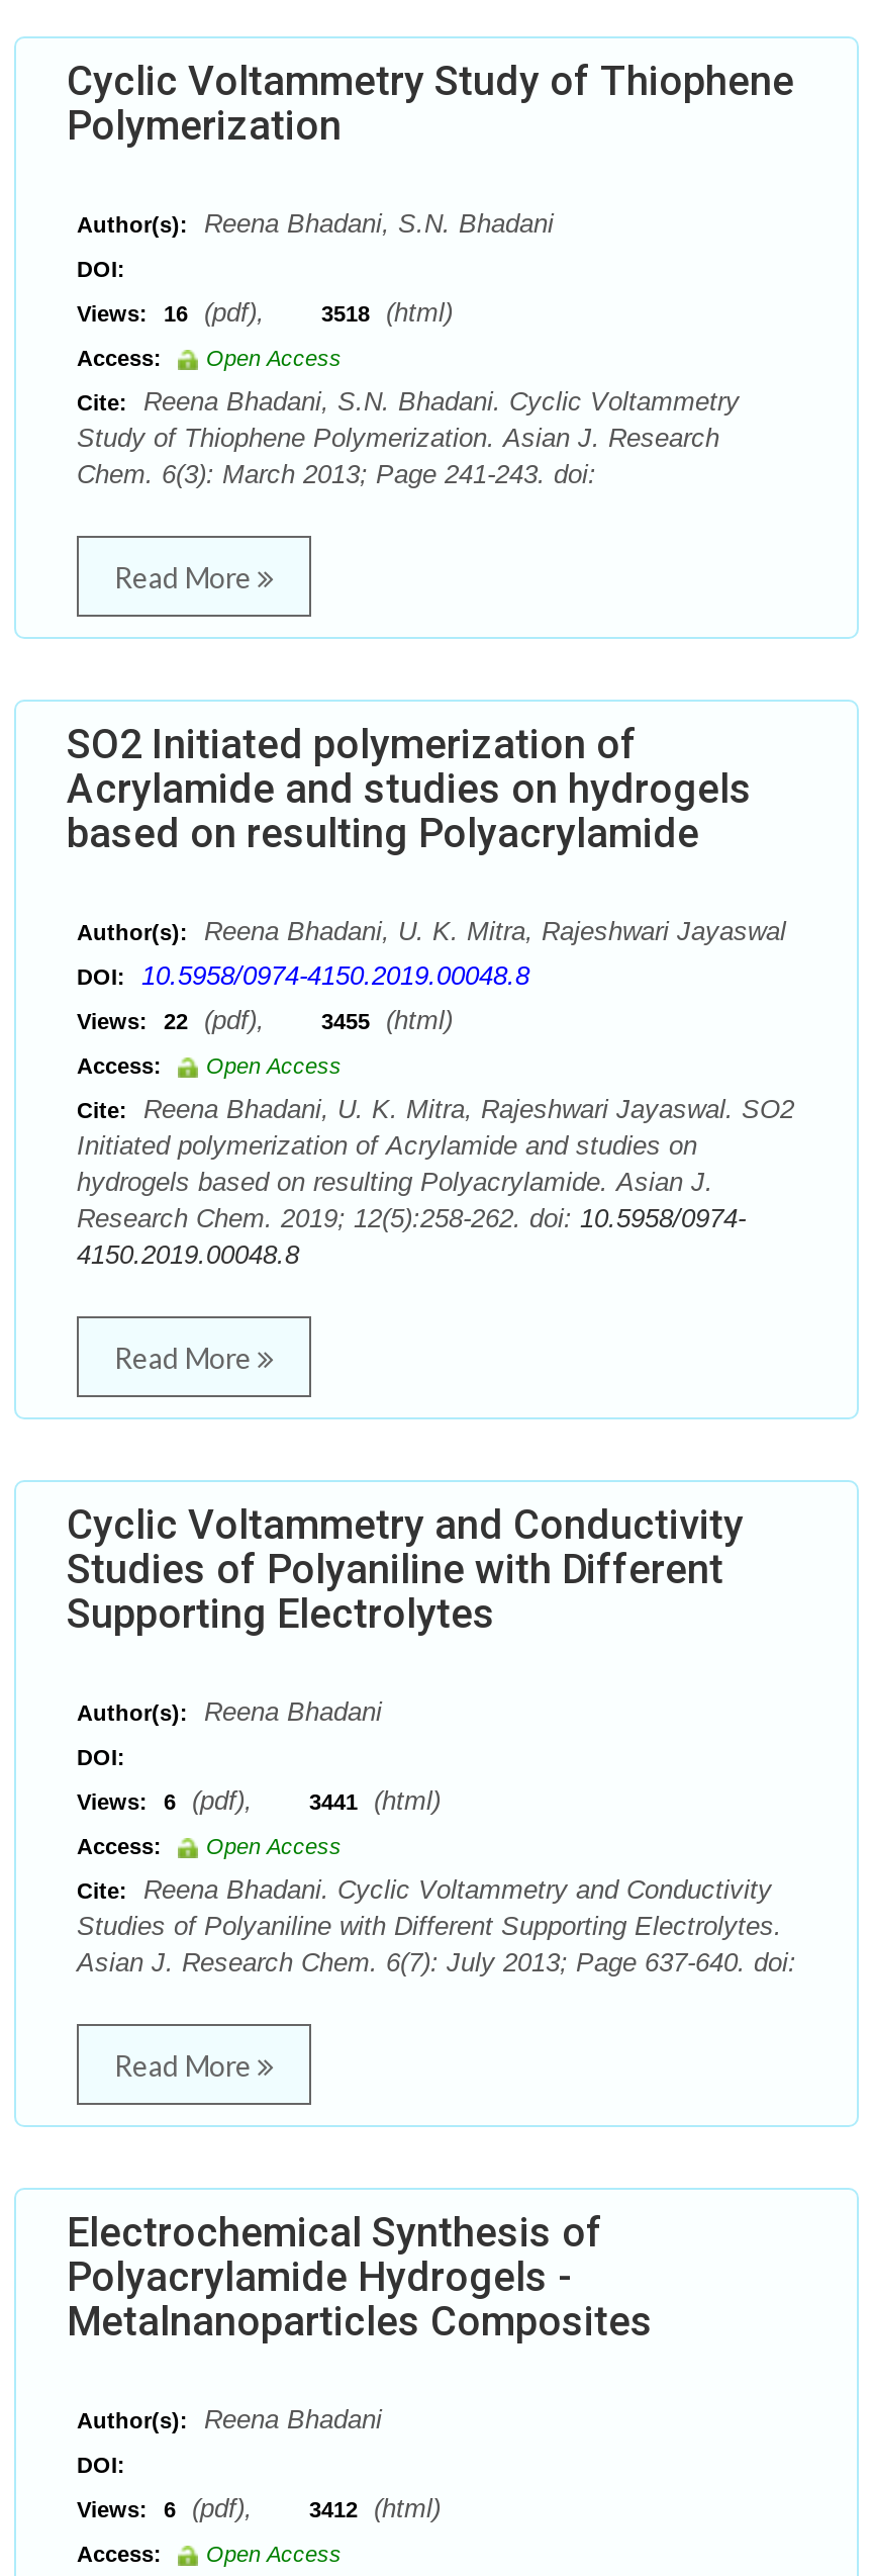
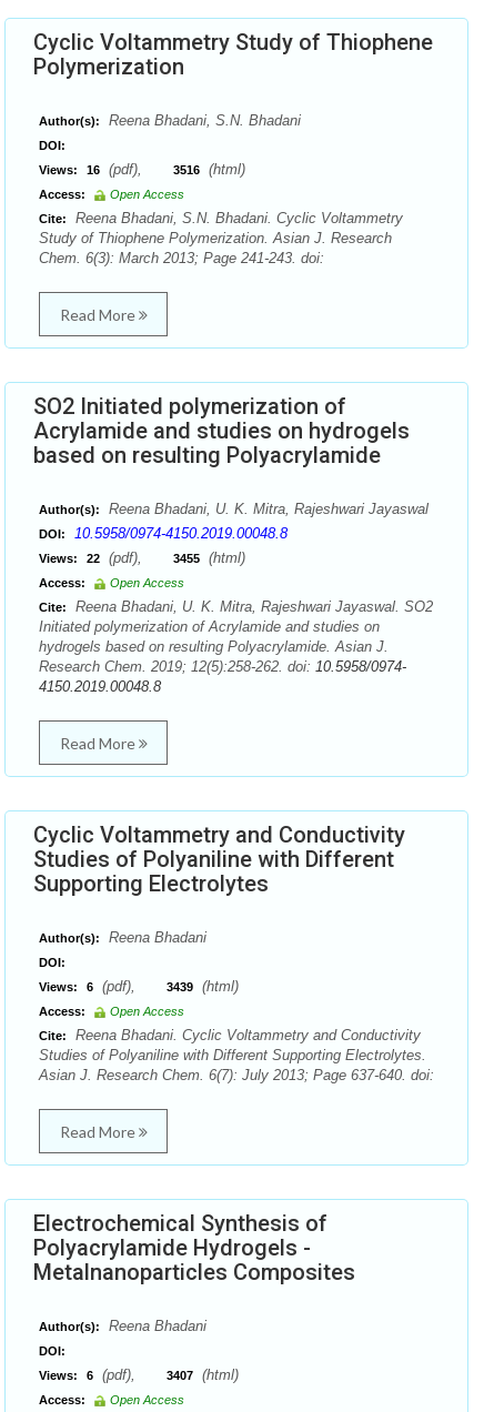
- Views: 16 (pdf), 3518 (html)
+ Views: 16 (pdf), 3516 (html)

- Views: 6 (pdf), 3441 (html)
+ Views: 6 (pdf), 3439 (html)

- Views: 6 (pdf), 3412 (html)
+ Views: 6 (pdf), 3407 (html)
